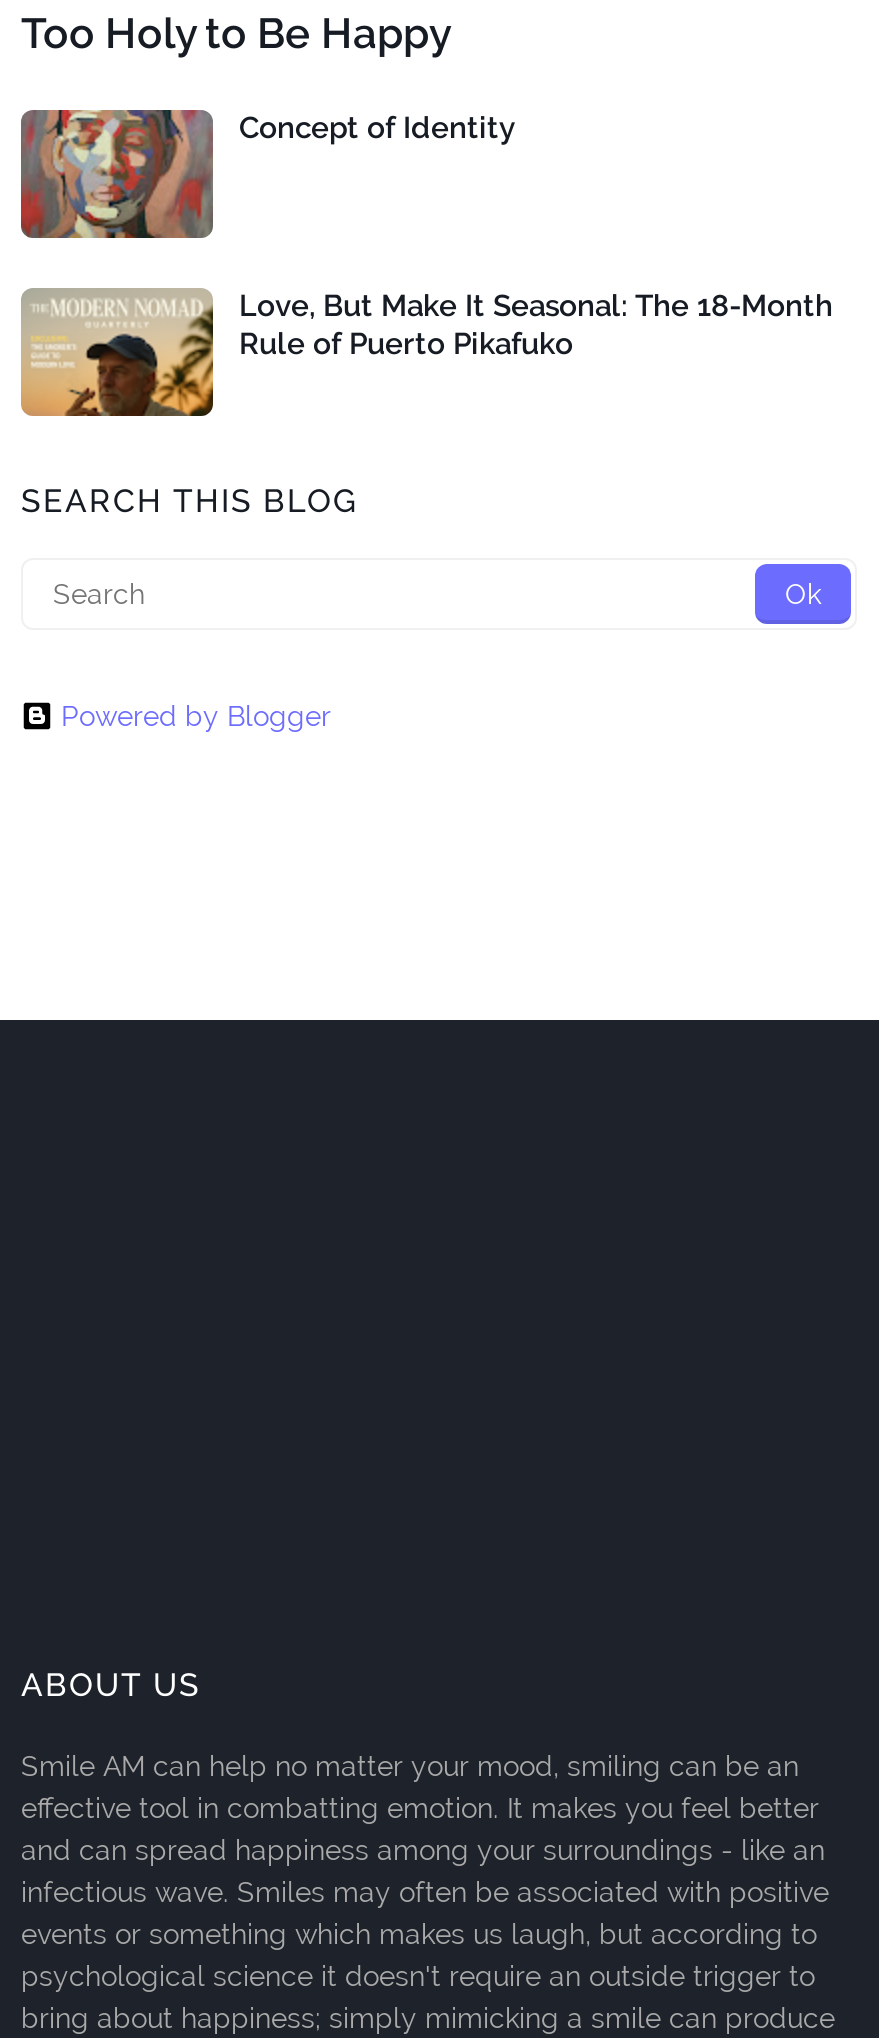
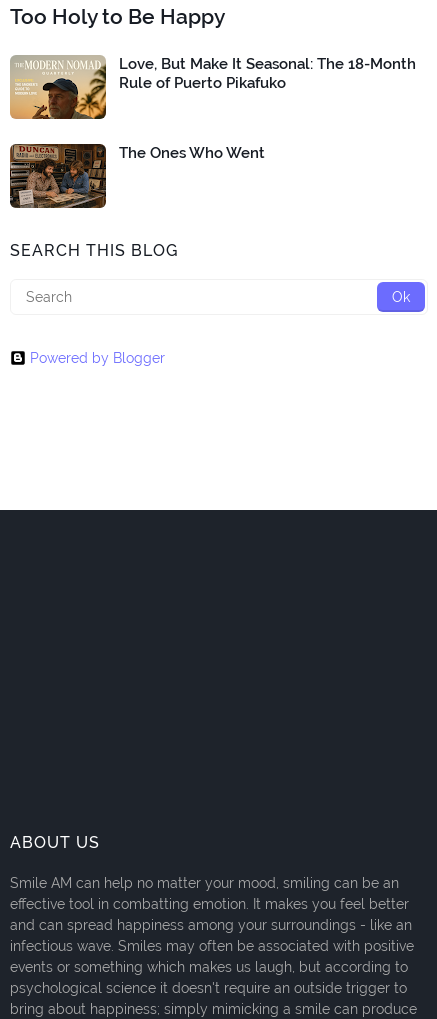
- [image]
- Concept of Identity

moved up: [image] | Love, But Make It Seasonal: The 18-Month | Rule of Puerto Pikafuko

+ [image]
+ The Ones Who Went
